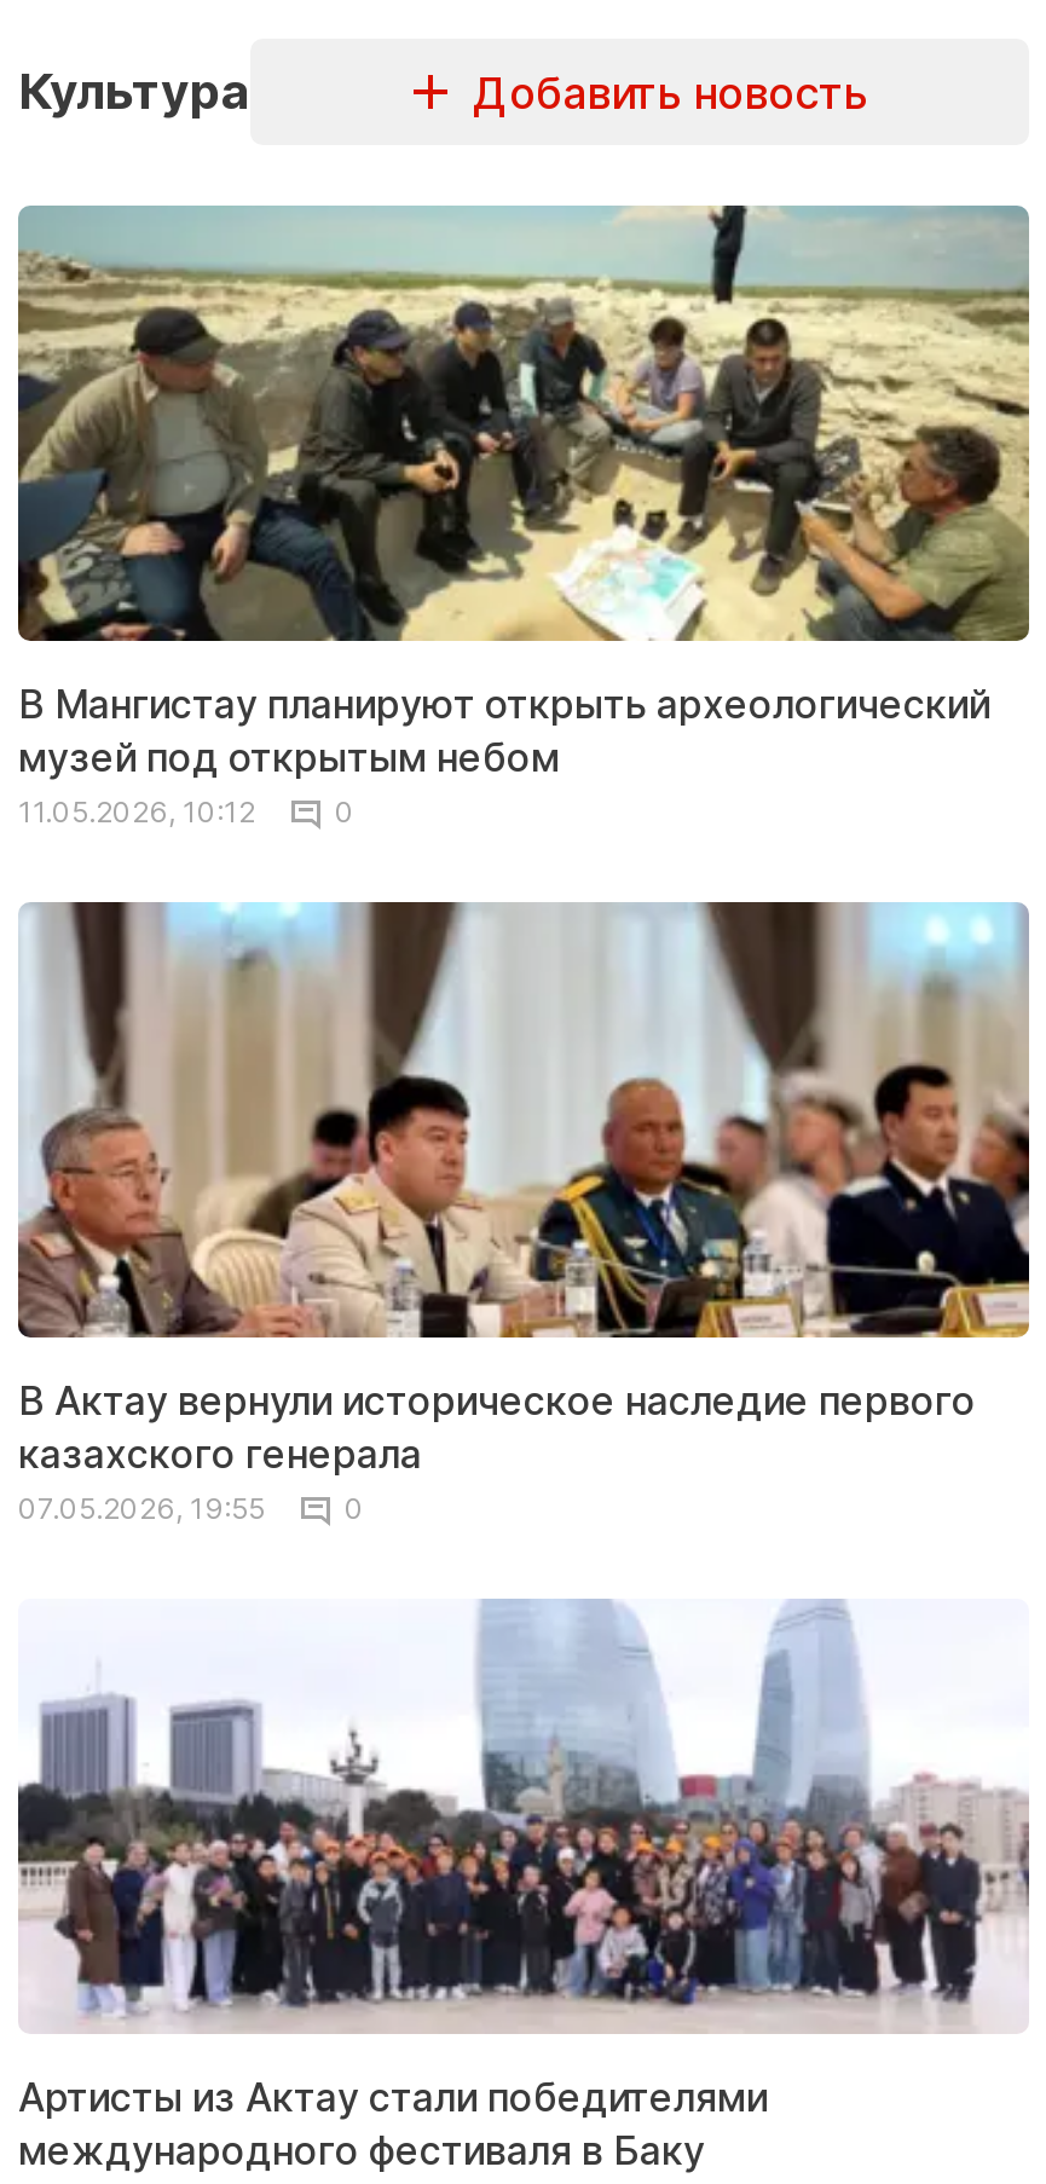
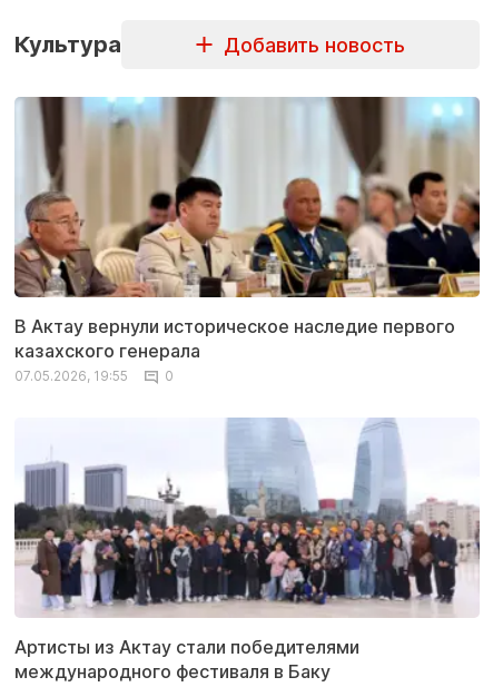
- [image]
- В Мангистау планируют открыть археологический
- музей под открытым небом
- 11.05.2026, 10:12
- 0
